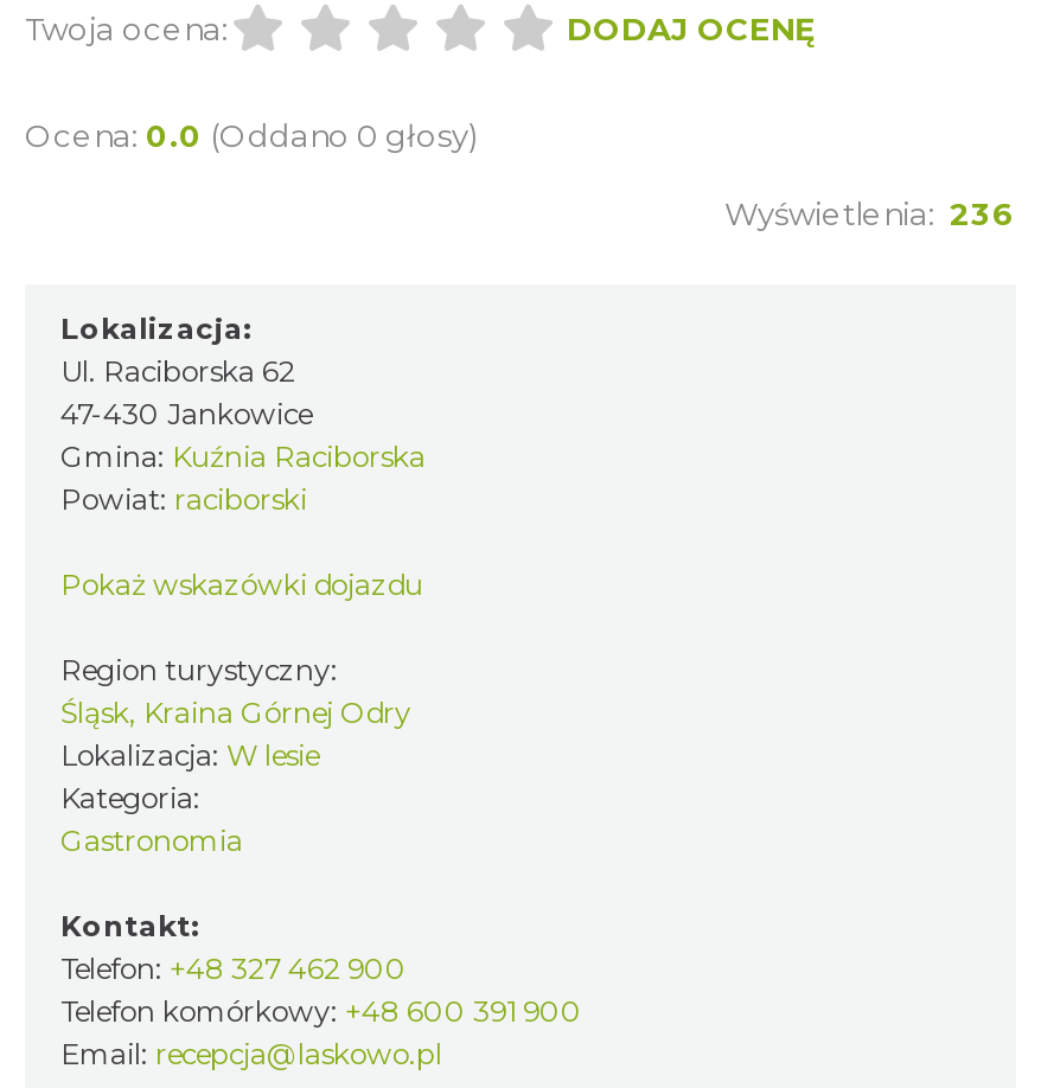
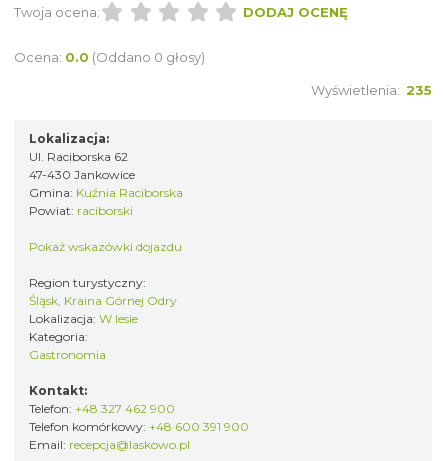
- Wyświetlenia: 236
+ Wyświetlenia: 235
